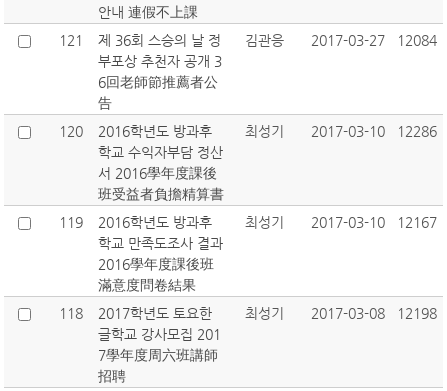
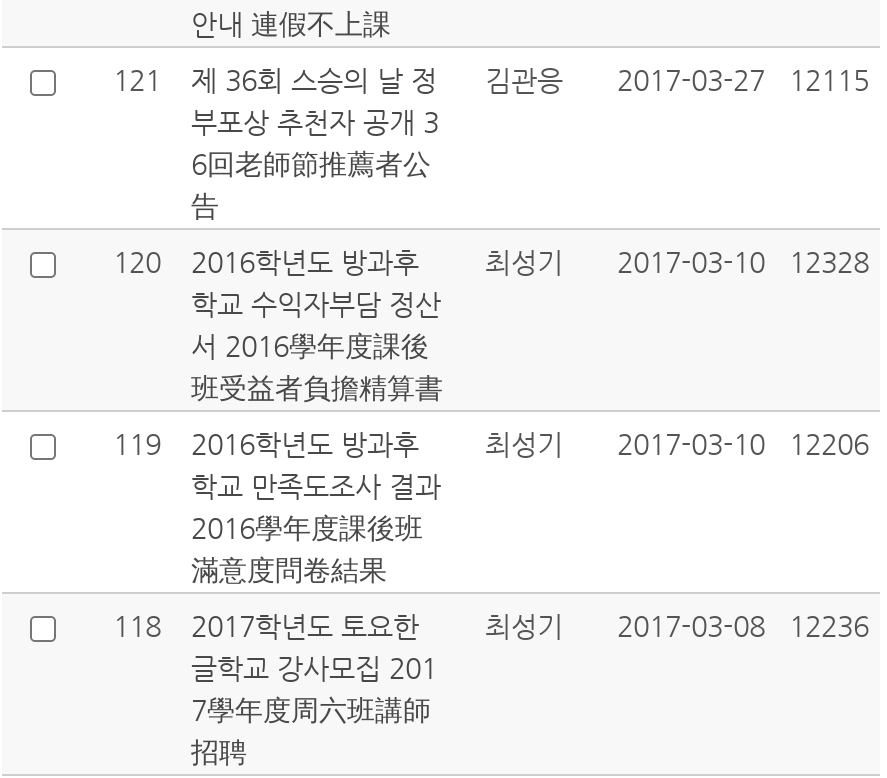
- 121 제 36회 스승의 날 정 김관응 2017-03-27 12084
+ 121 제 36회 스승의 날 정 김관응 2017-03-27 12115

- 최성기 2017-03-10 12286
+ 최성기 2017-03-10 12328

- 최성기 2017-03-10 12167
+ 최성기 2017-03-10 12206

- 최성기 2017-03-08 12198
+ 최성기 2017-03-08 12236
